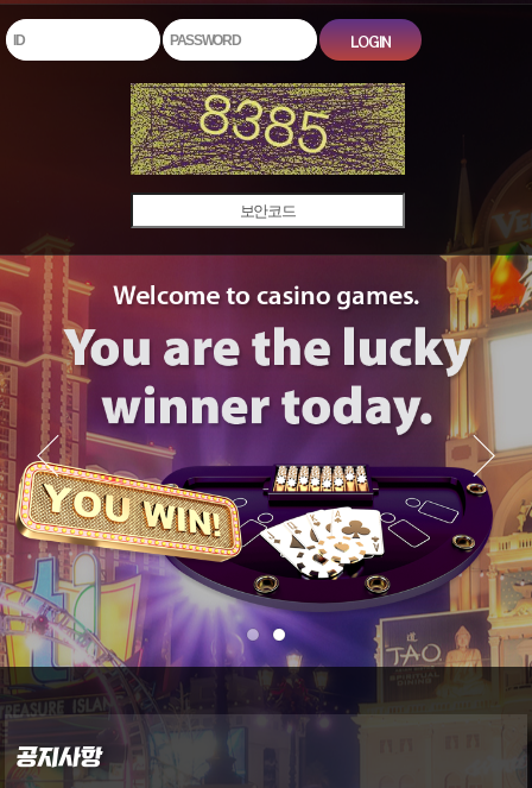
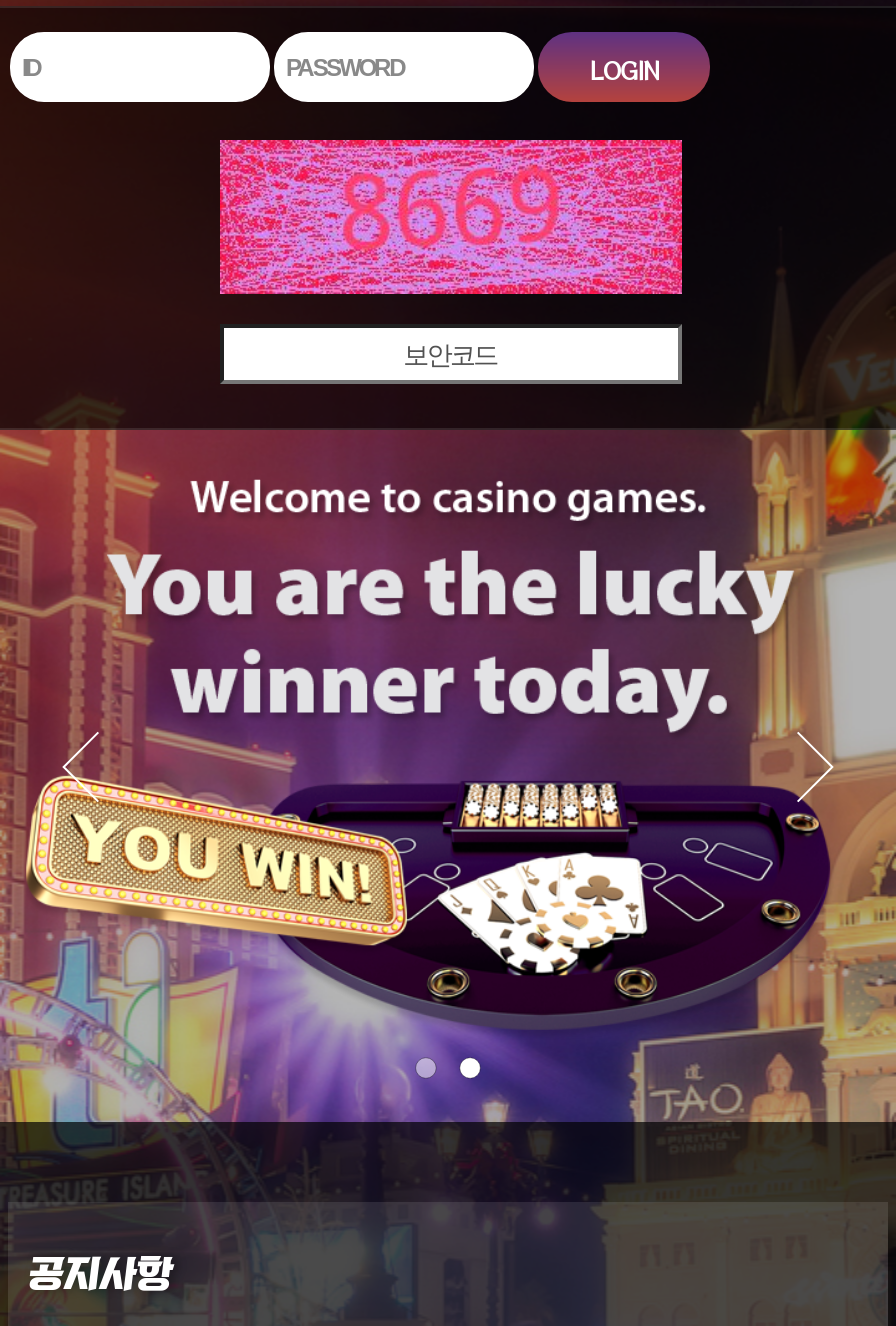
- [image]
+ [image]
